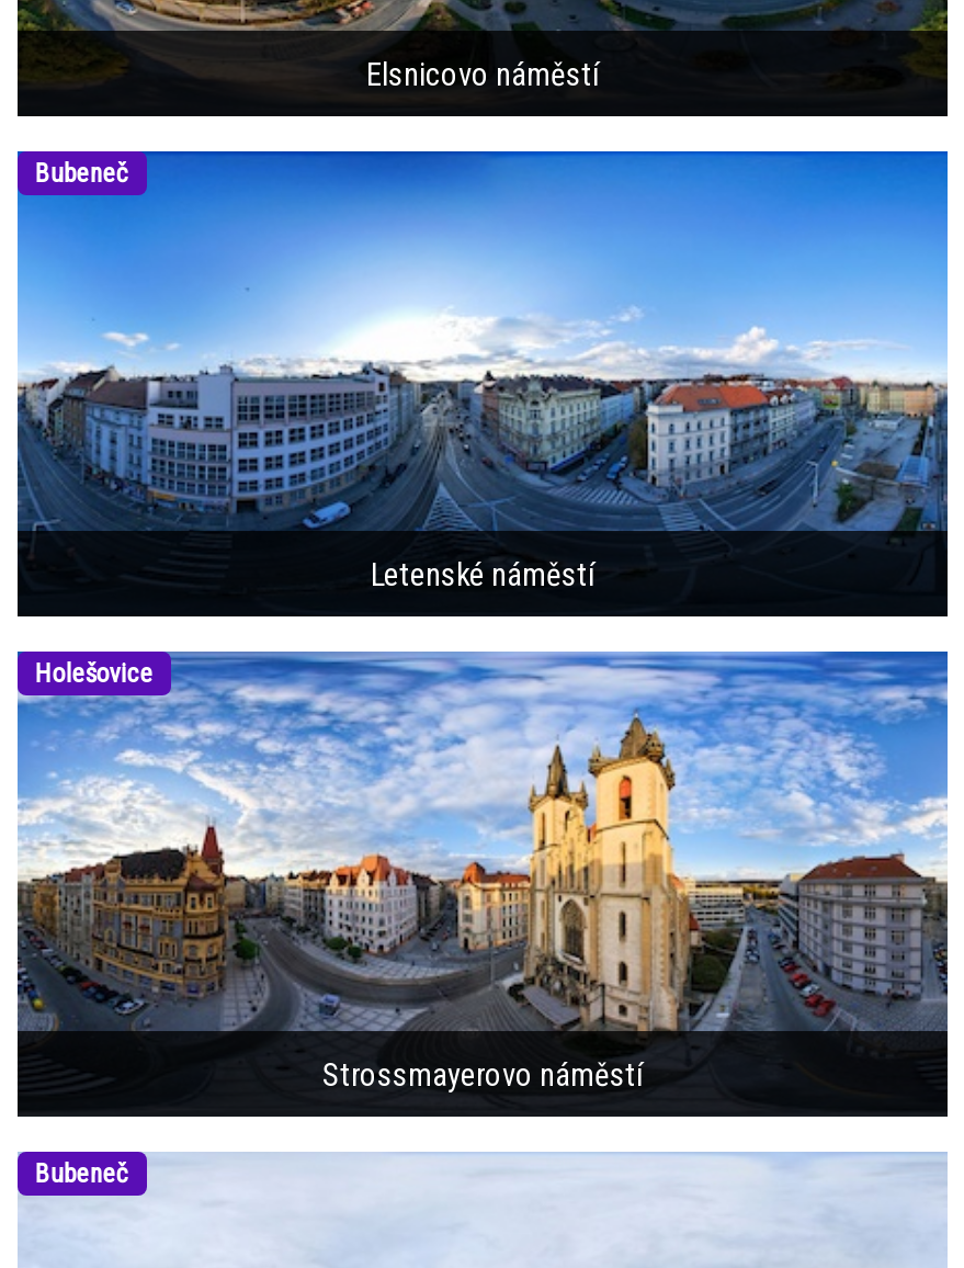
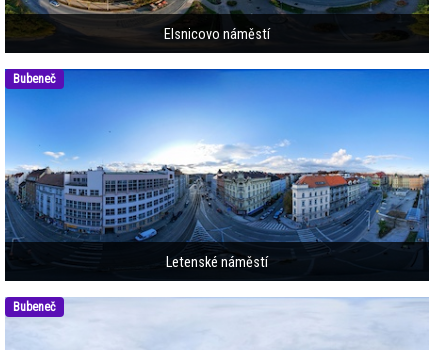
- [image]
- Holešovice

- Strossmayerovo náměstí
